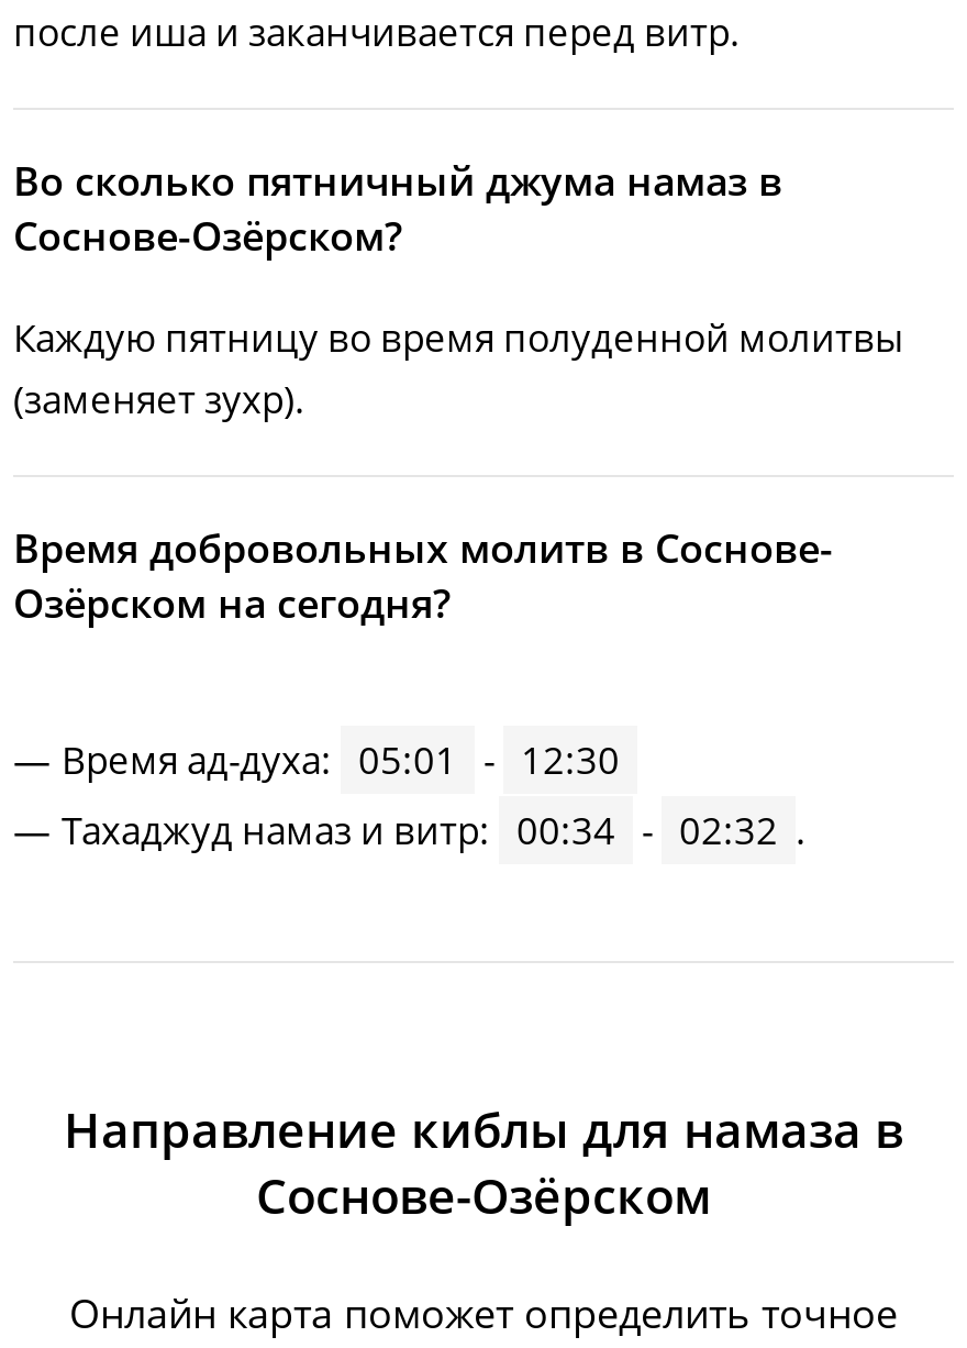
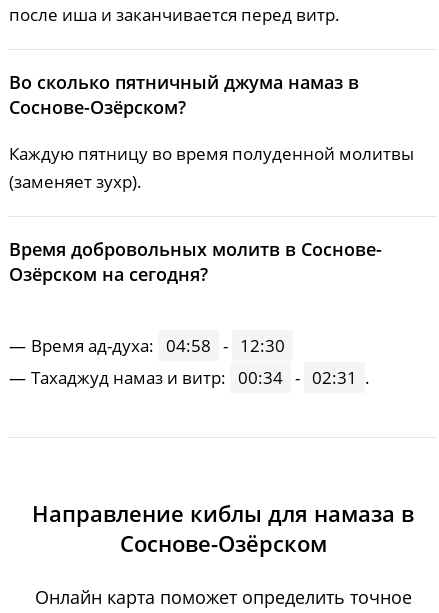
- Время ад-духа: 05:01 - 12:30
+ Время ад-духа: 04:58 - 12:30

- Тахаджуд намаз и витр: 00:34 - 02:32 .
+ Тахаджуд намаз и витр: 00:34 - 02:31 .
